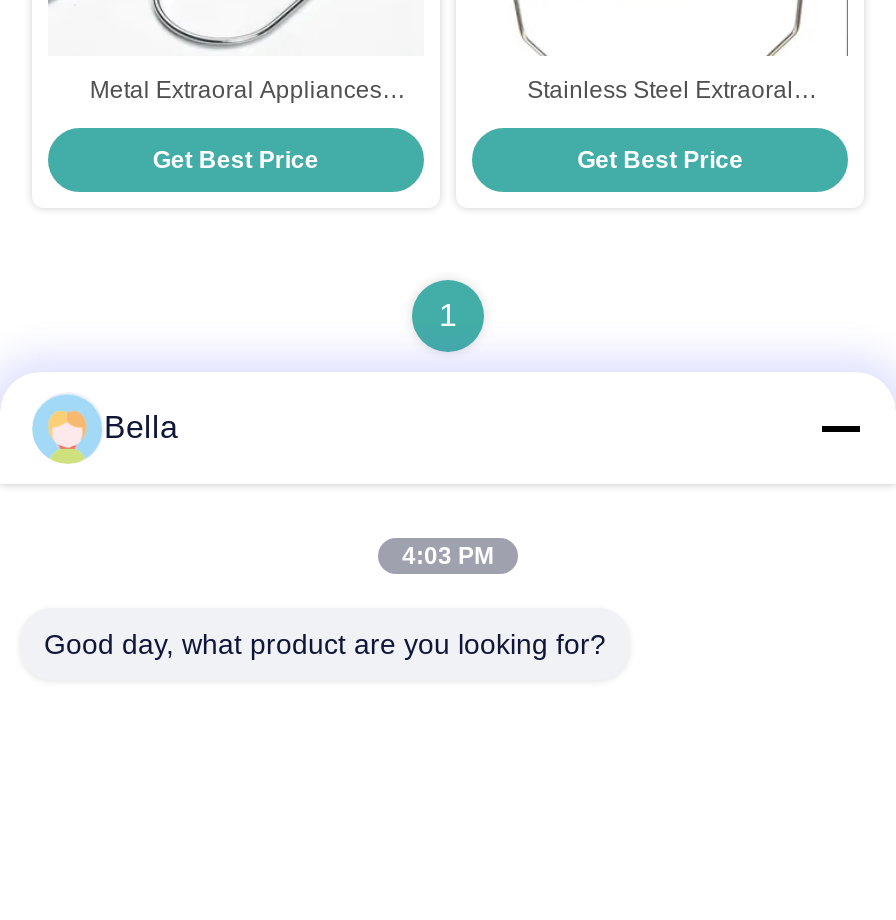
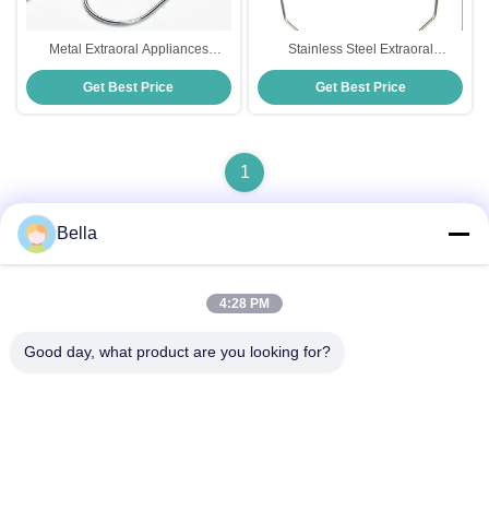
- 4:03 PM
+ 4:28 PM
